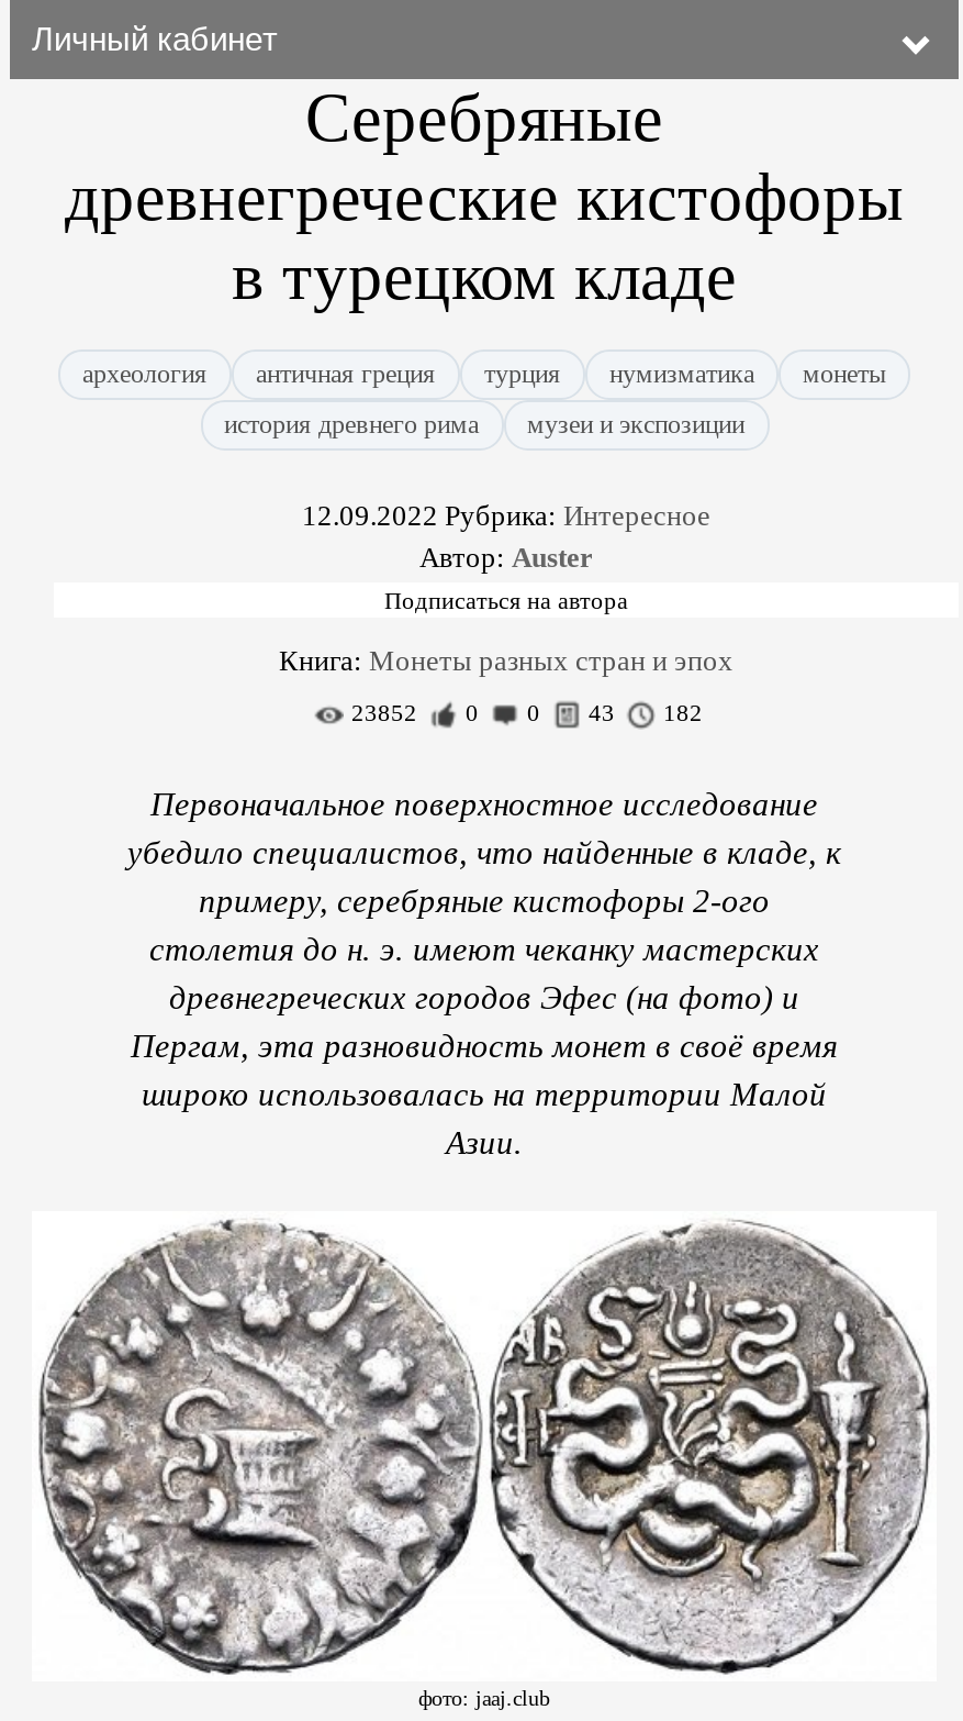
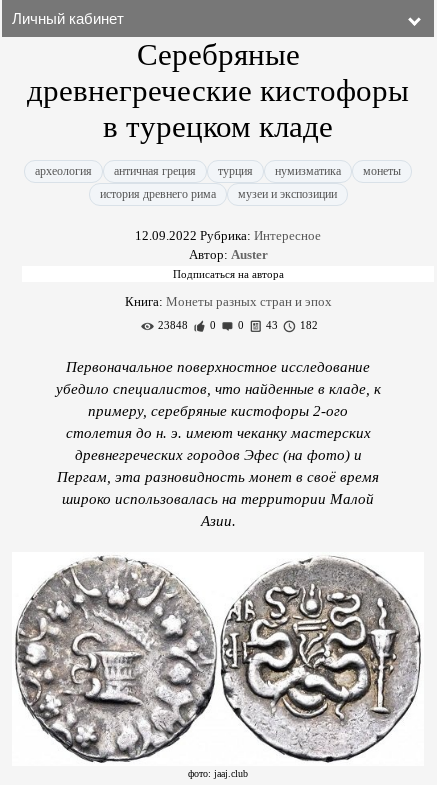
- 23852 0 0 43 182
+ 23848 0 0 43 182
